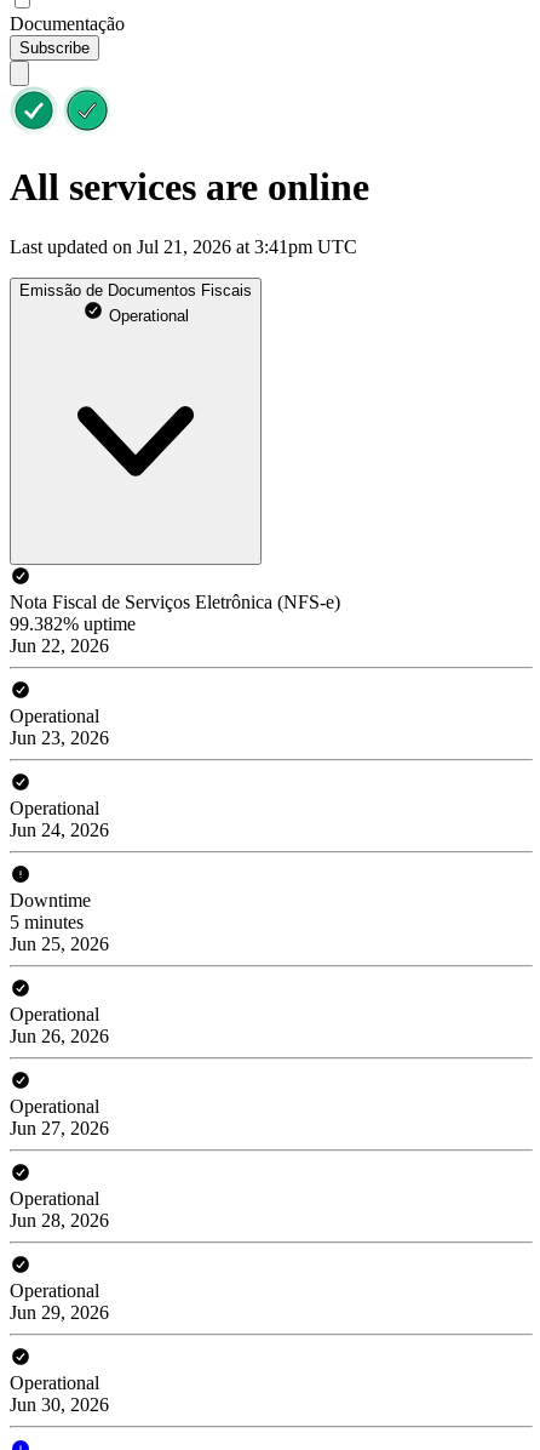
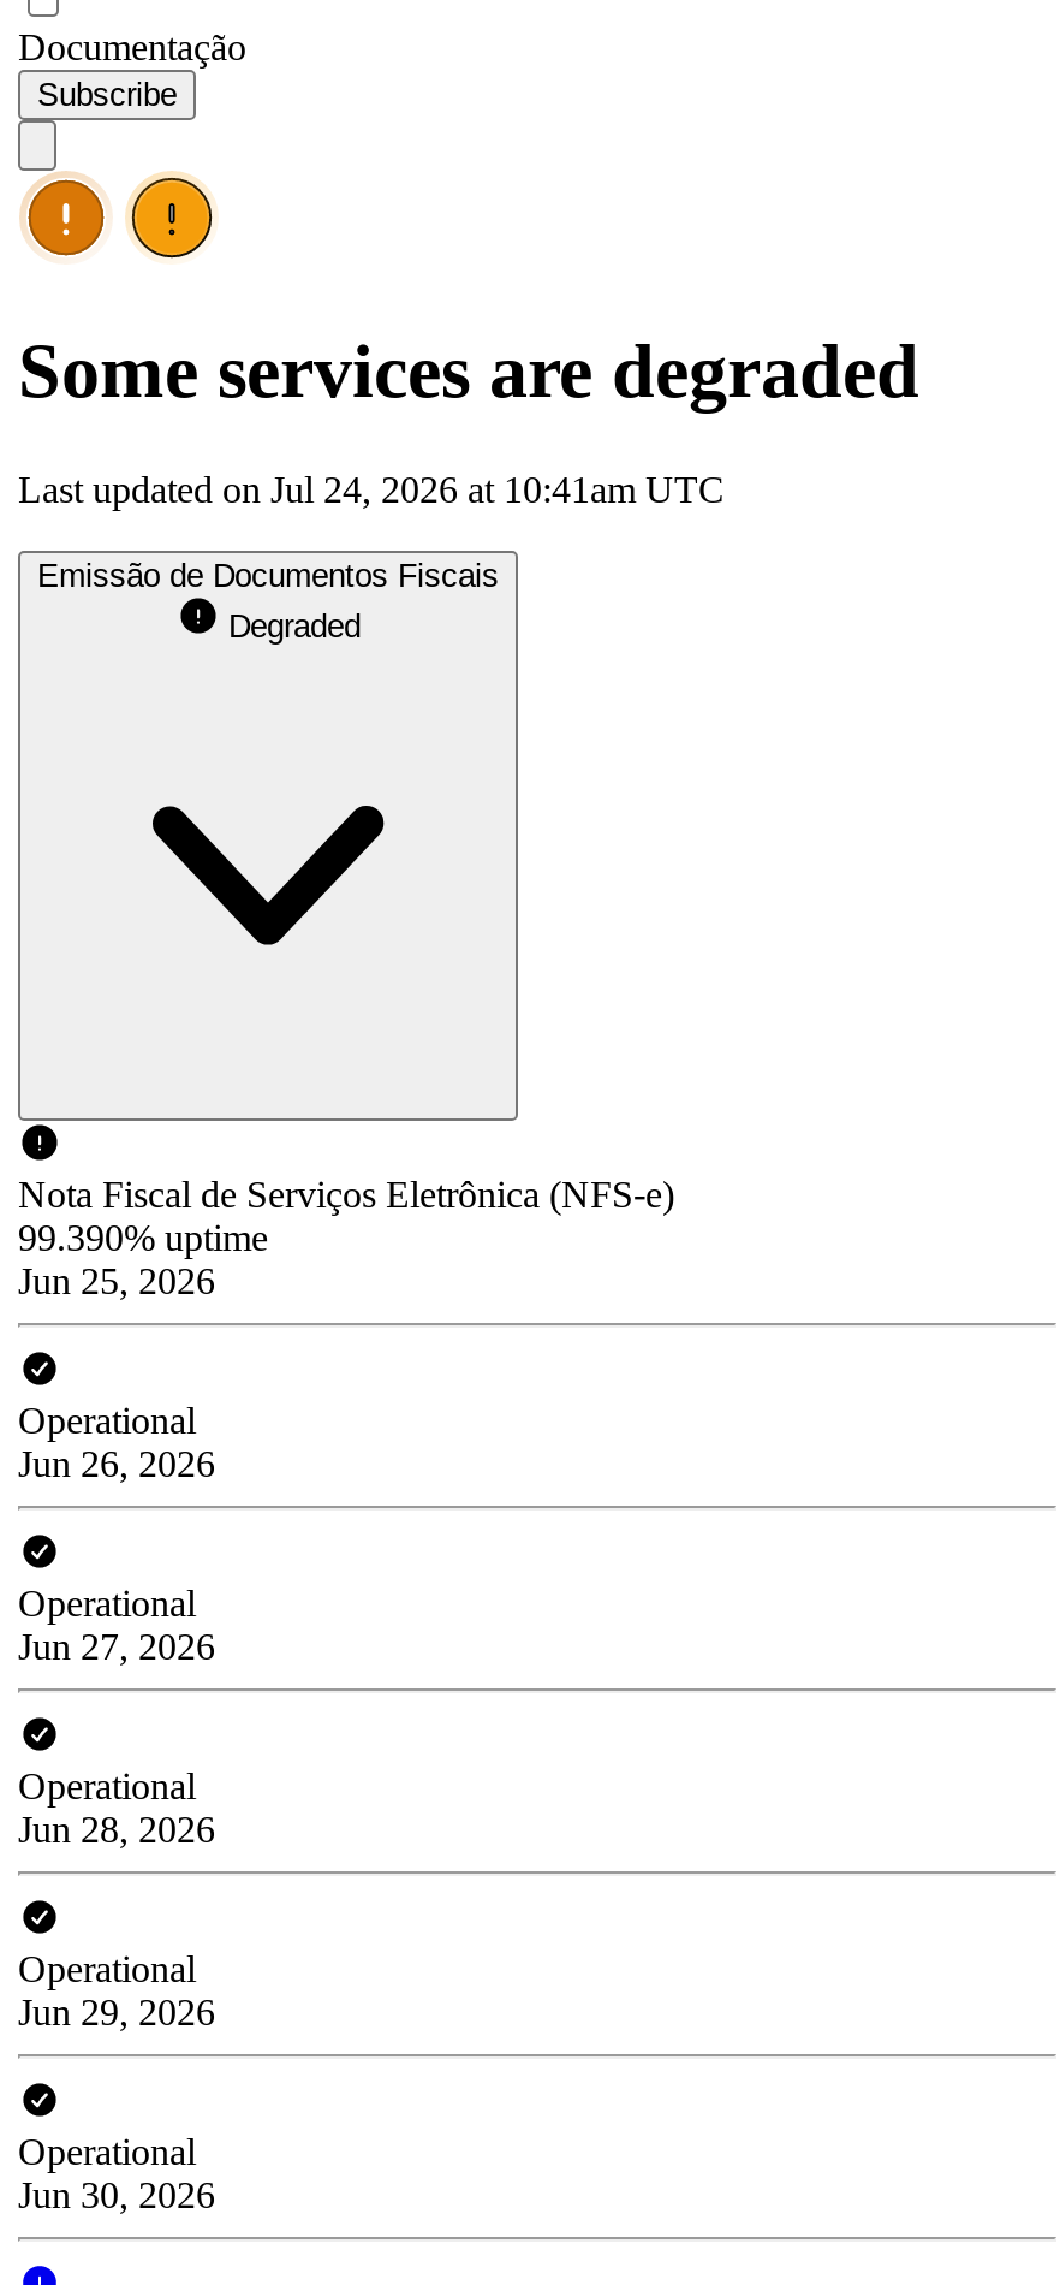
- [image]
- All services are online
+ [image]
+ Some services are degraded

- [image]
+ [image]

- Last updated on Jul 21, 2026 at 3:41pm UTC
+ Last updated on Jul 24, 2026 at 10:41am UTC

- Operational
+ Degraded

- 99.382% uptime
- Jun 22, 2026
- Operational
- Jun 23, 2026
- Operational
- Jun 24, 2026
- Downtime
- 5 minutes
+ 99.390% uptime
